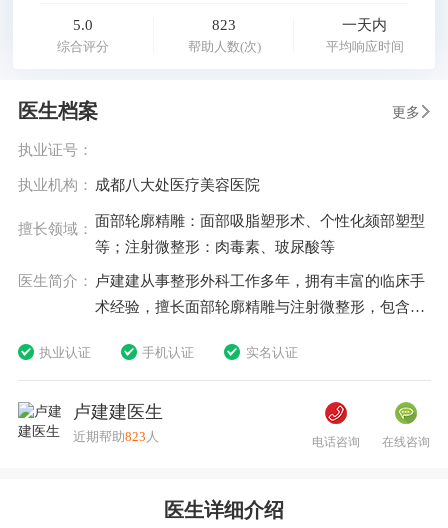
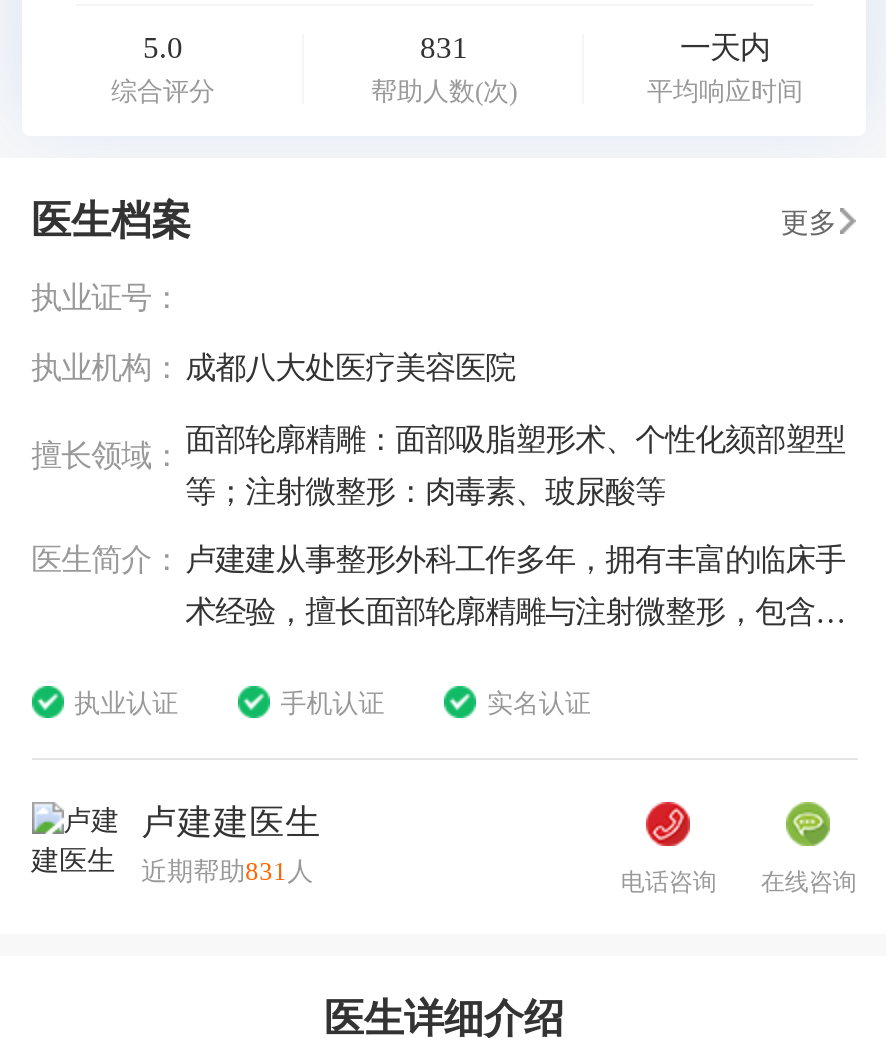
- 823
+ 831

- 近期帮助823人
+ 近期帮助831人
